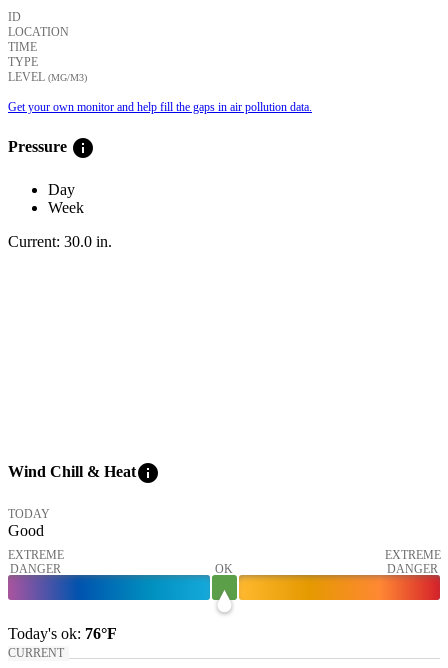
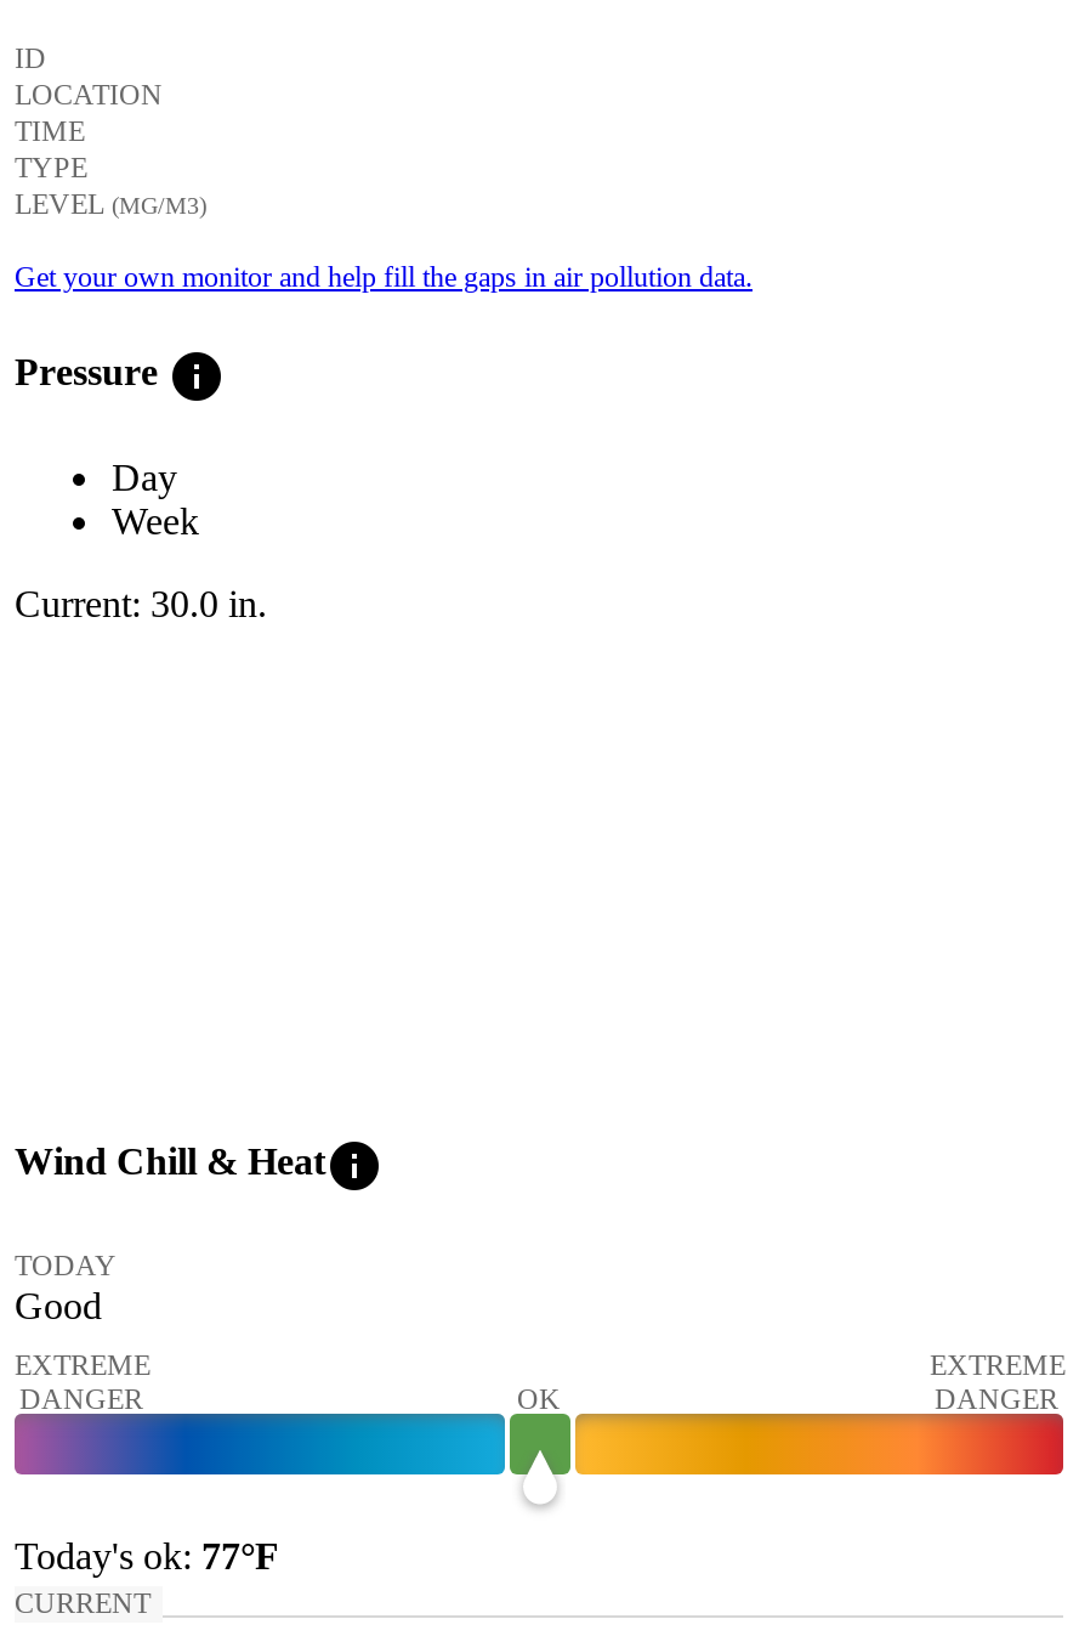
- Today's ok: 76°F
+ Today's ok: 77°F
